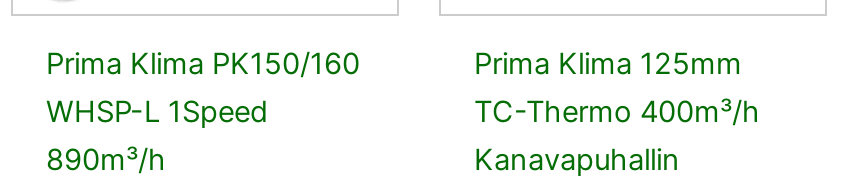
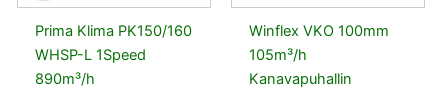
- Prima Klima 125mm
- TC-Thermo 400m³/h
+ Winflex VKO 100mm
+ 105m³/h
